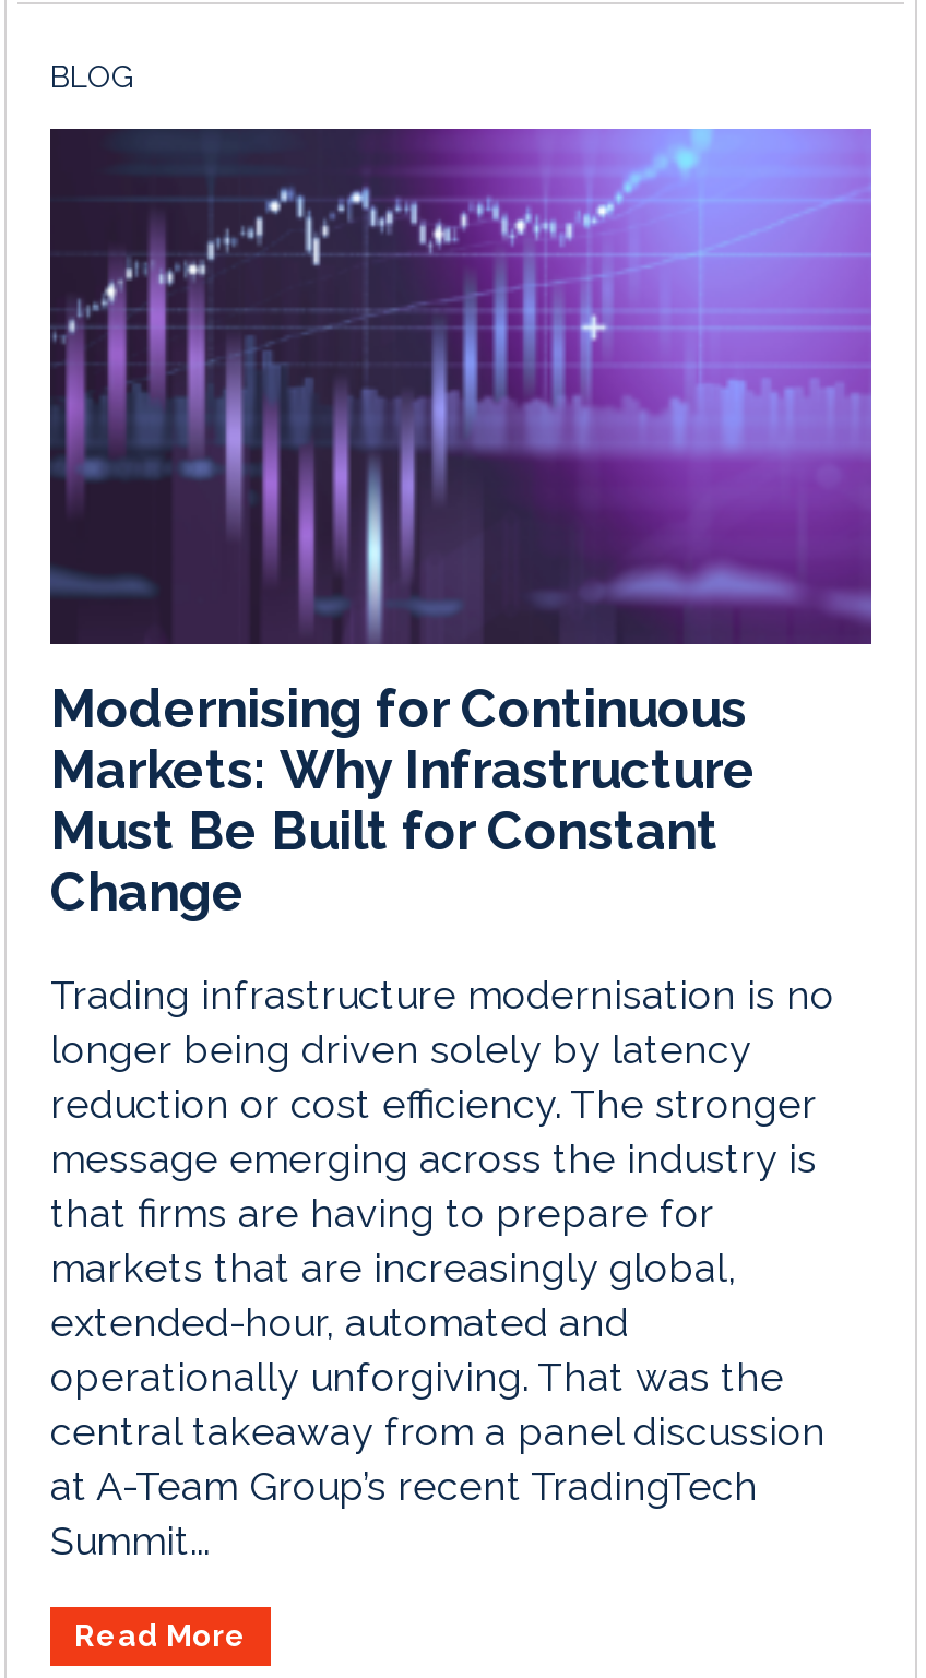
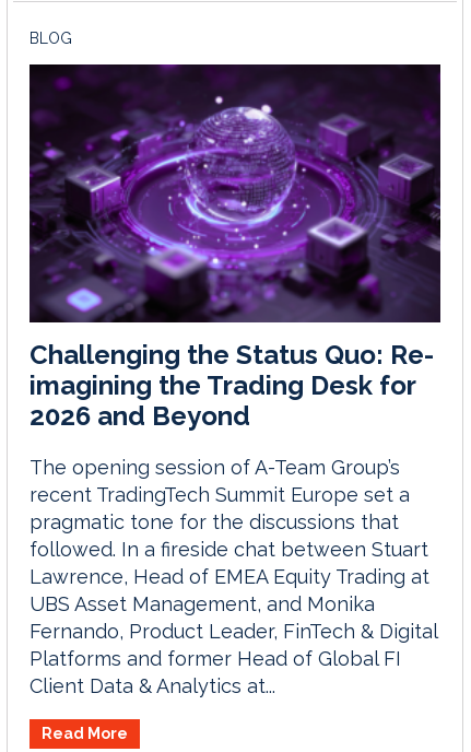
- [image]
- Modernising for Continuous
- Markets: Why Infrastructure
- Must Be Built for Constant
- Change
+ [image]
+ Challenging the Status Quo: Re-
+ imagining the Trading Desk for
+ 2026 and Beyond

- Trading infrastructure modernisation is no
- longer being driven solely by latency
- reduction or cost efficiency. The stronger
- message emerging across the industry is
- that firms are having to prepare for
- markets that are increasingly global,
- extended-hour, automated and
- operationally unforgiving. That was the
- central takeaway from a panel discussion
- at A-Team Group’s recent TradingTech
- Summit...
+ The opening session of A-Team Group’s
+ recent TradingTech Summit Europe set a
+ pragmatic tone for the discussions that
+ followed. In a fireside chat between Stuart
+ Lawrence, Head of EMEA Equity Trading at
+ UBS Asset Management, and Monika
+ Fernando, Product Leader, FinTech & Digital
+ Platforms and former Head of Global FI
+ Client Data & Analytics at...
